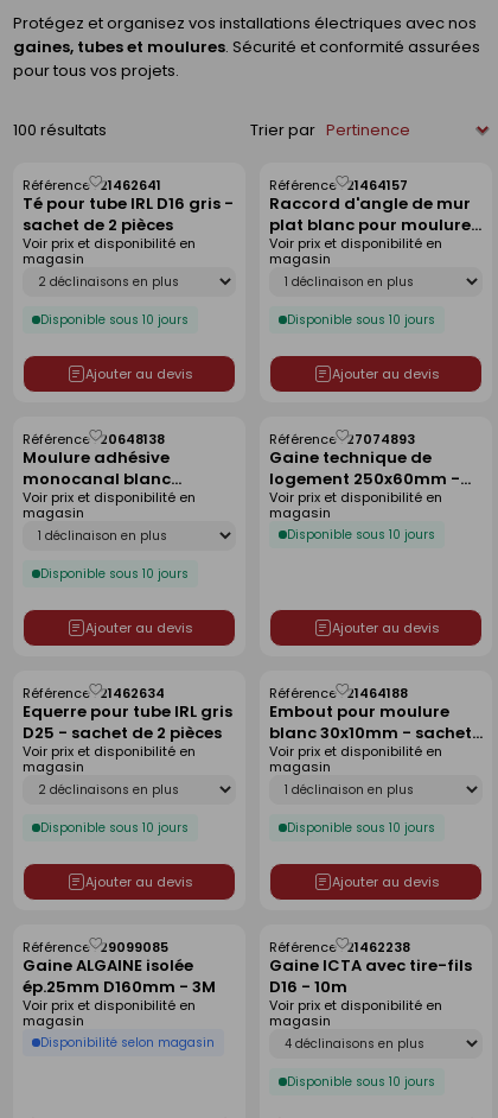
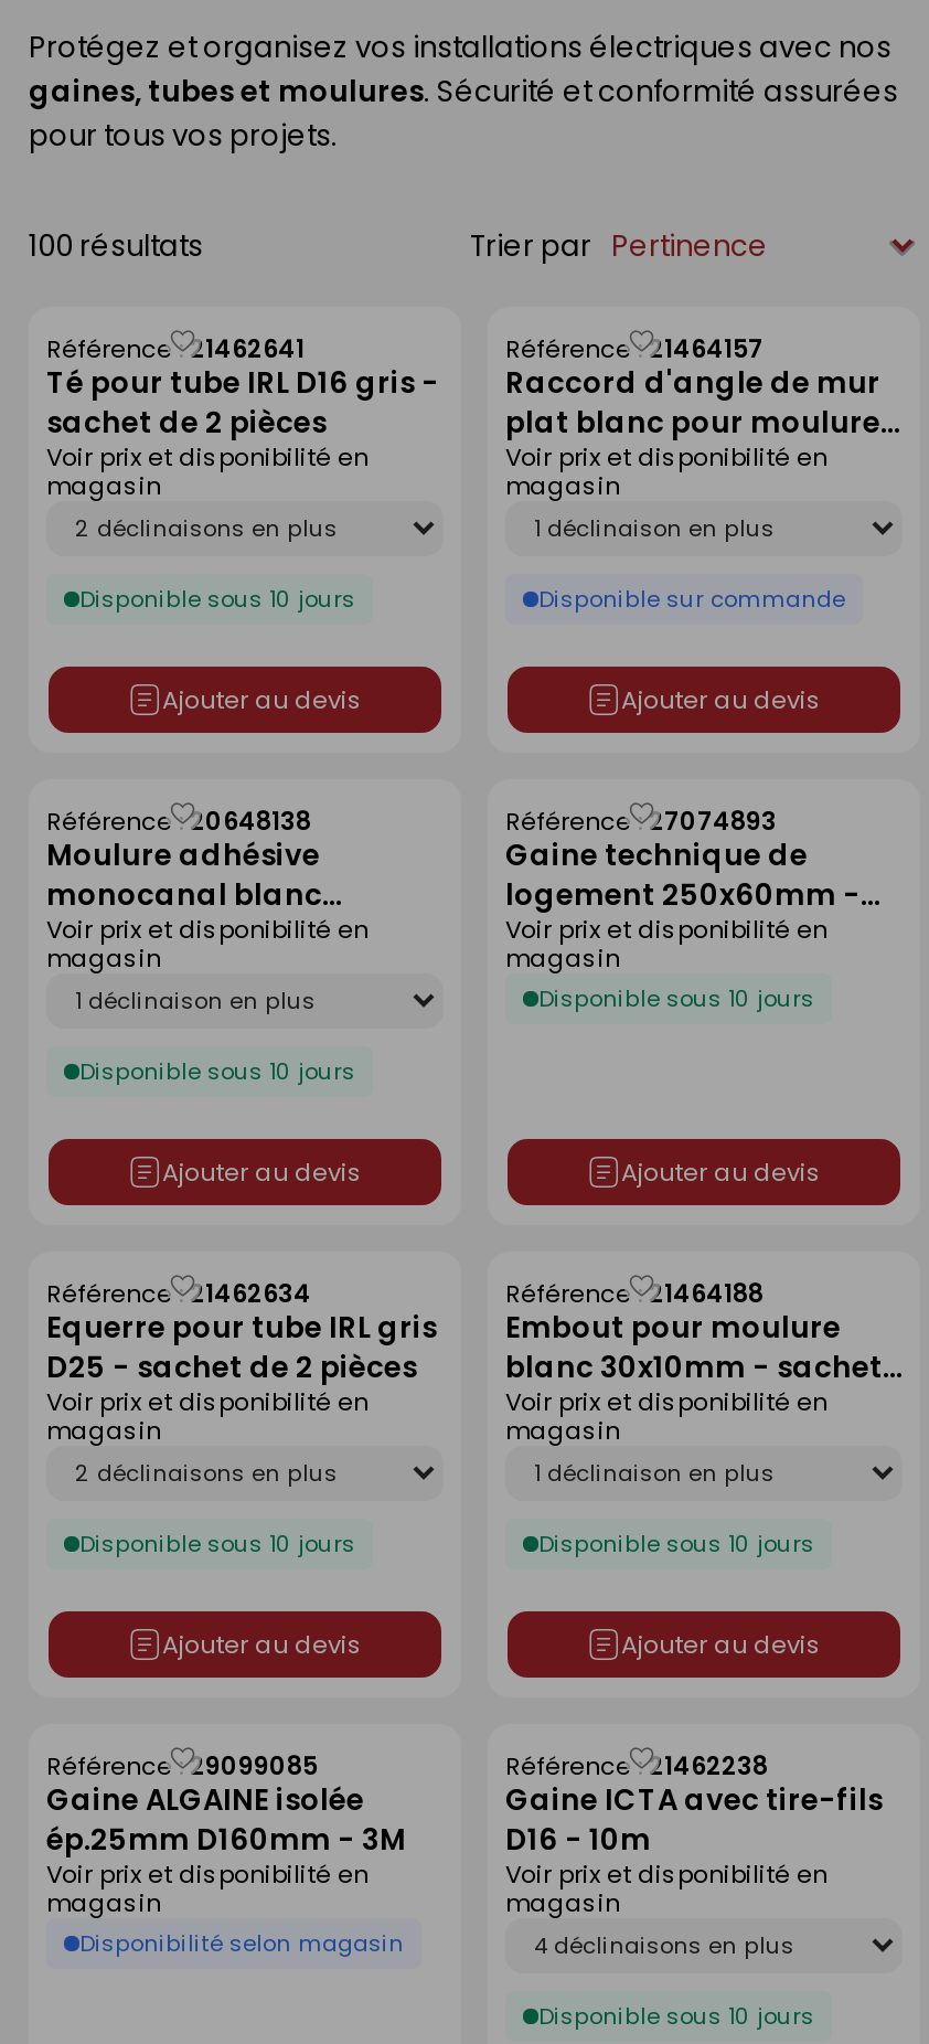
- Disponible sous 10 jours
+ Disponible sur commande
